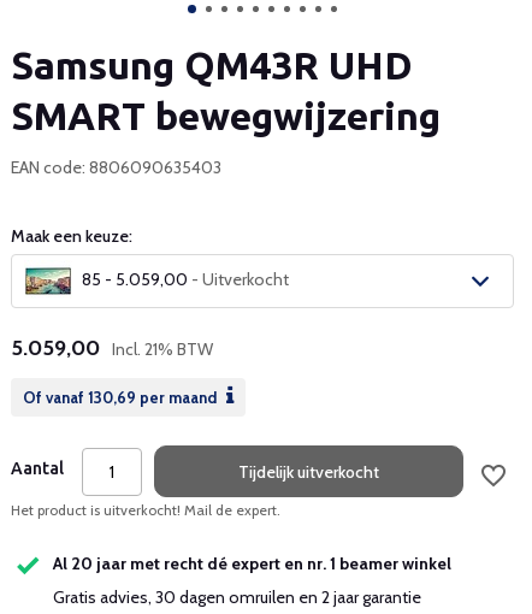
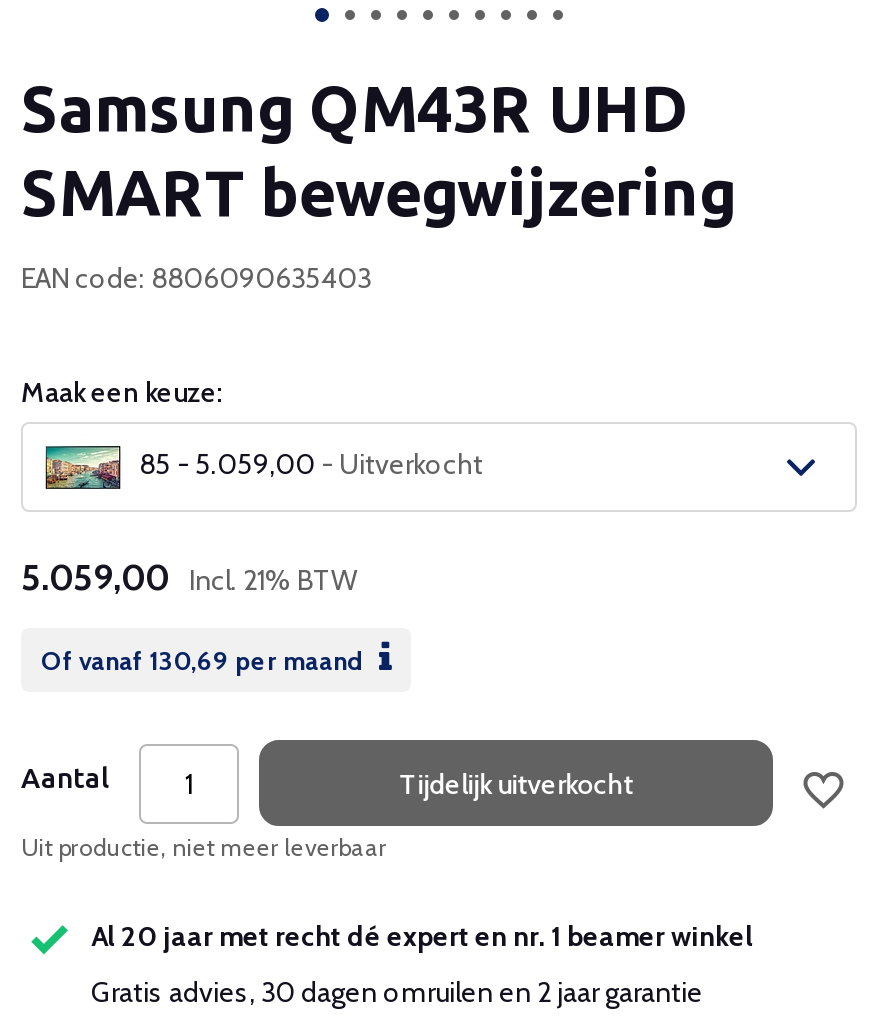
- Het product is uitverkocht! Mail de expert.
+ Uit productie, niet meer leverbaar
